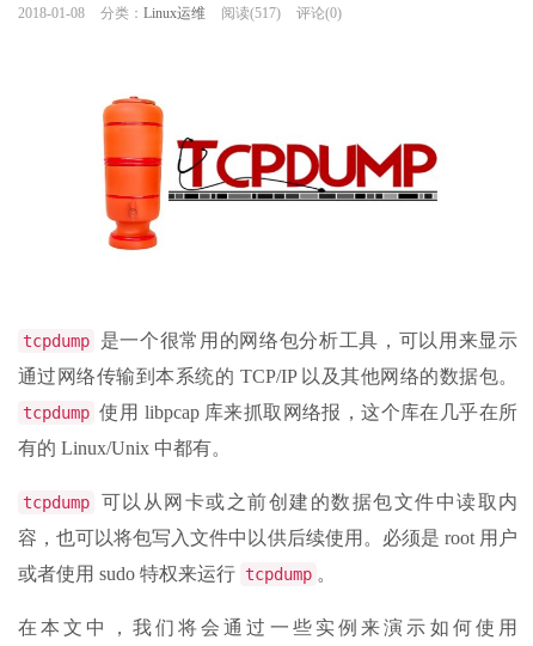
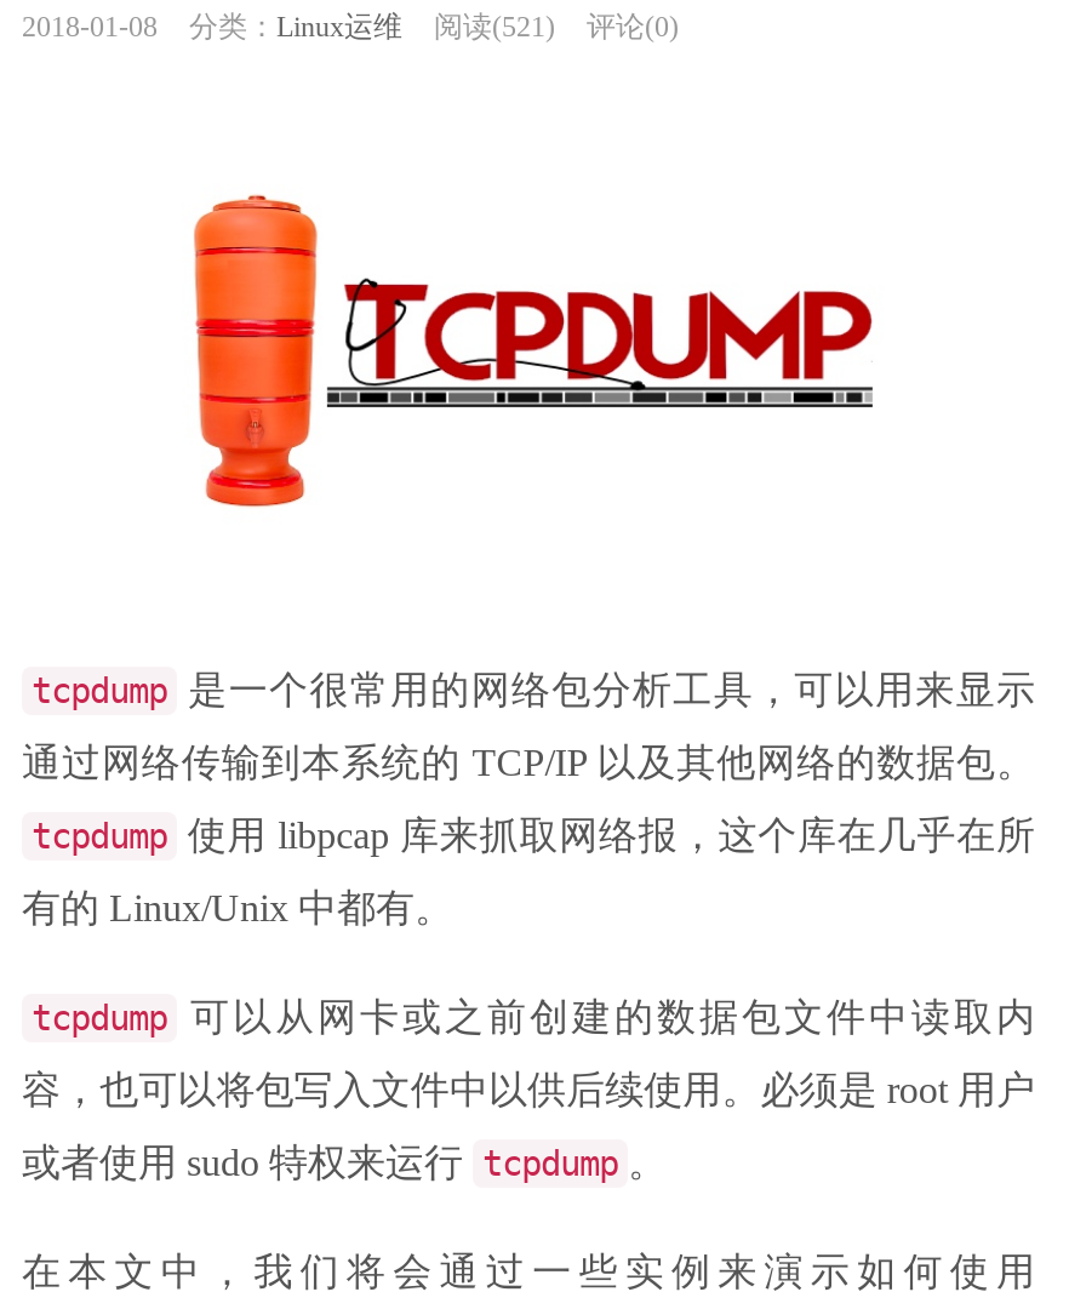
- 2018-01-08 分类：Linux运维 阅读(517) 评论(0)
+ 2018-01-08 分类：Linux运维 阅读(521) 评论(0)
